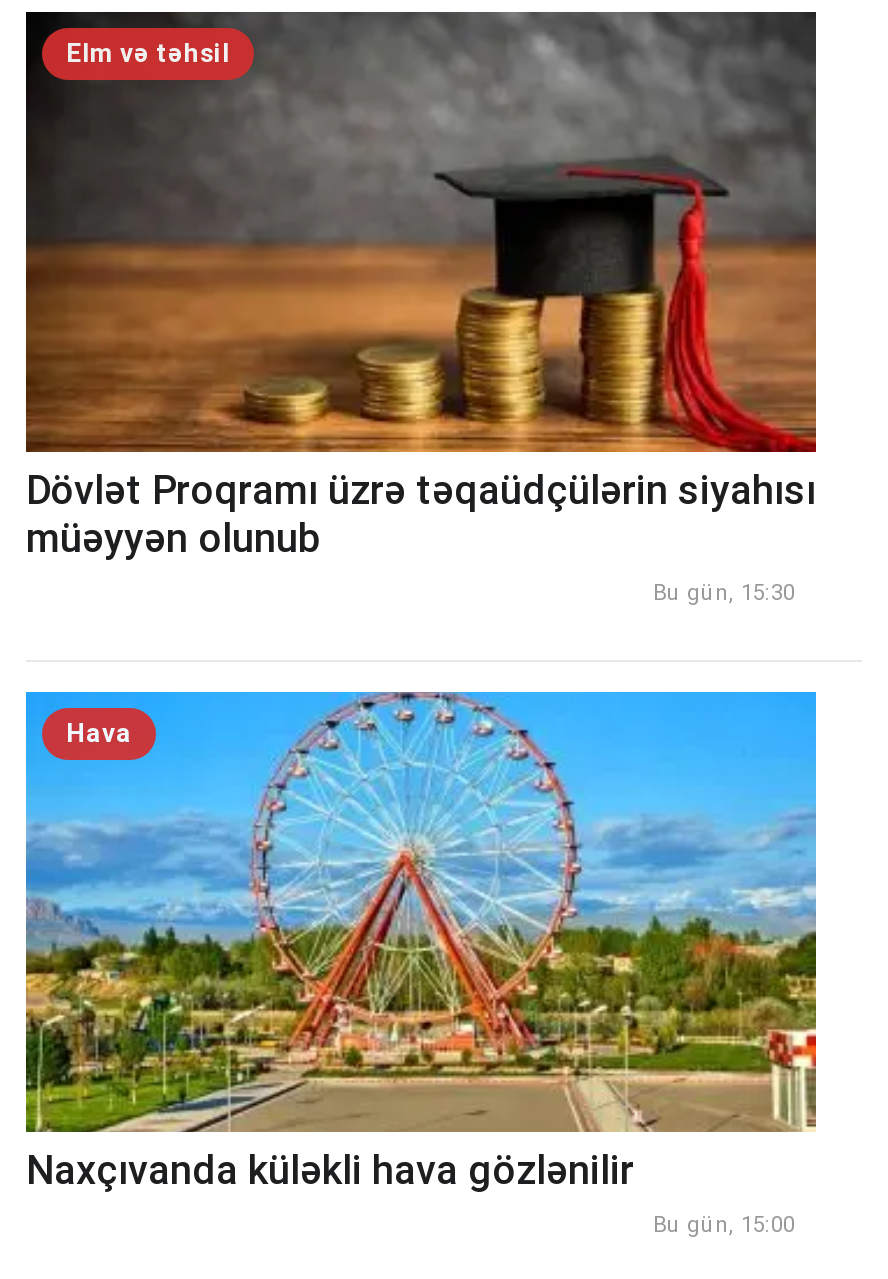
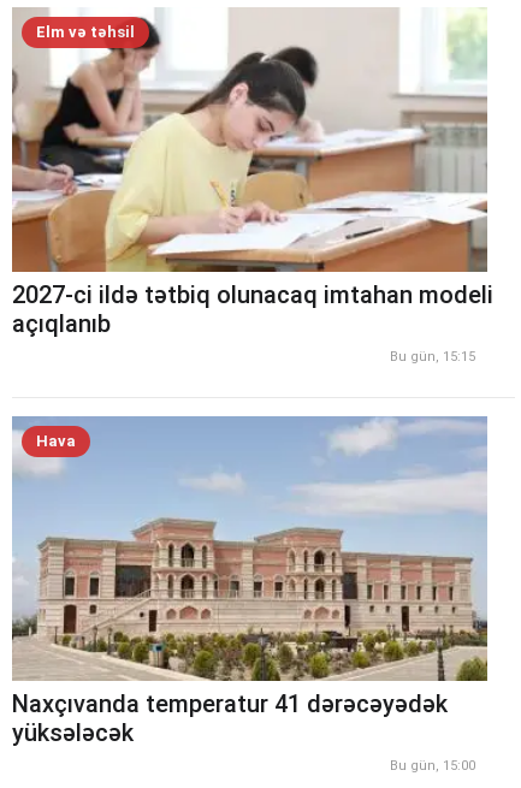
- [image]
- Dövlət Proqramı üzrə təqaüdçülərin siyahısı
- müəyyən olunub
- Bu gün, 15:30
+ [image]
+ 2027-ci ildə tətbiq olunacaq imtahan modeli
+ açıqlanıb
+ Bu gün, 15:15

- [image]
- Naxçıvanda küləkli hava gözlənilir
+ [image]
+ Naxçıvanda temperatur 41 dərəcəyədək
+ yüksələcək
